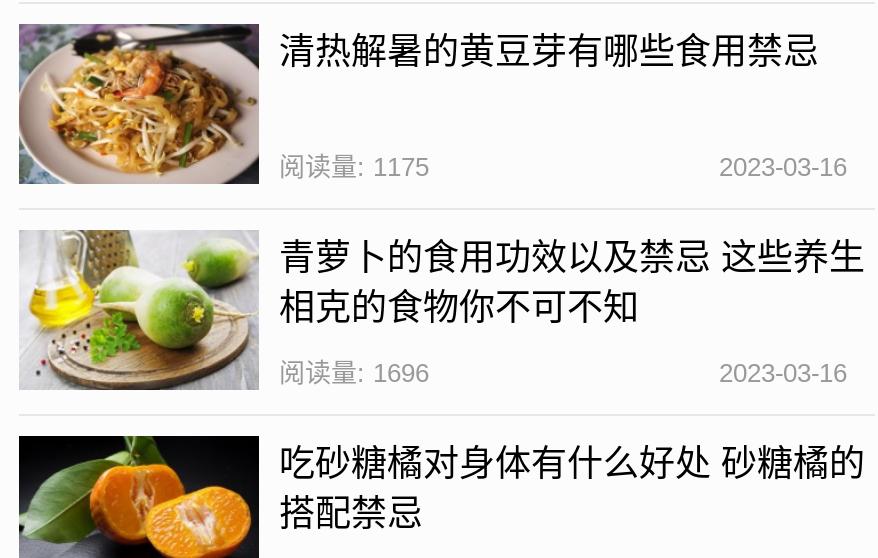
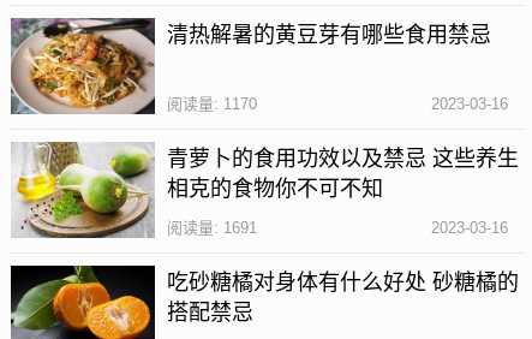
- 阅读量: 1175
+ 阅读量: 1170

- 阅读量: 1696
+ 阅读量: 1691
